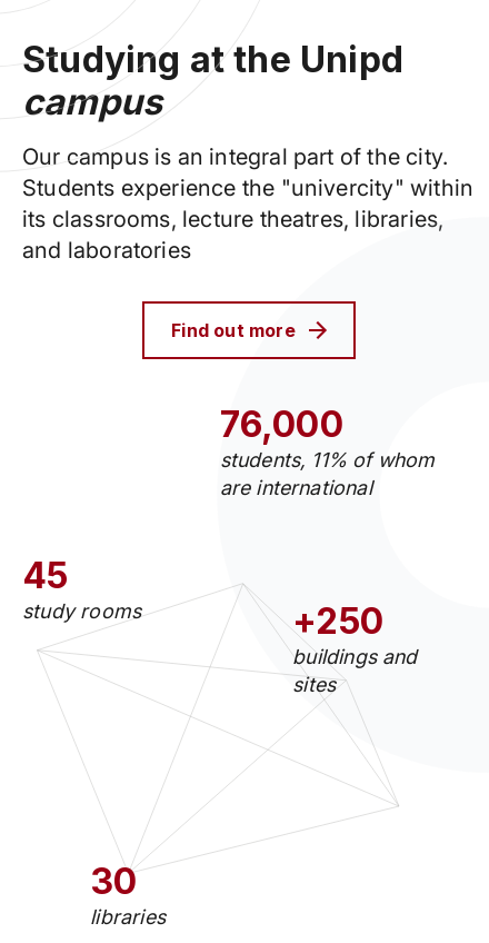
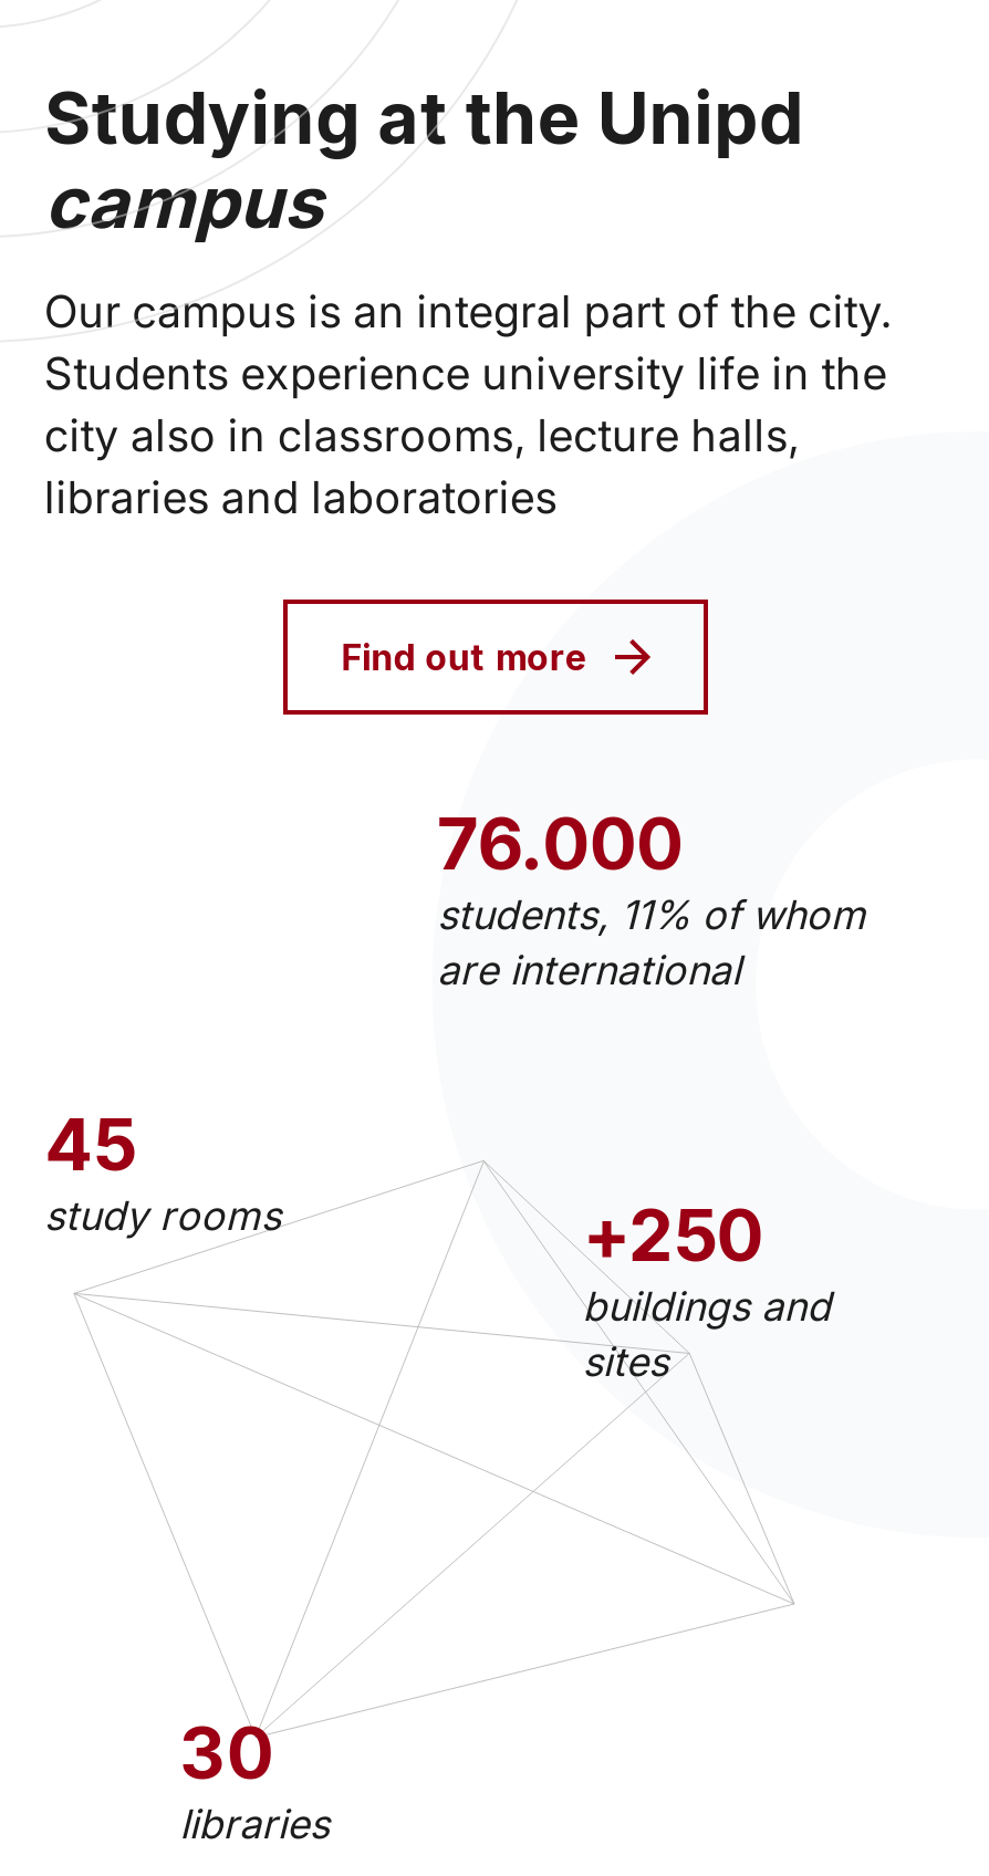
- Students experience the "univercity" within
- its classrooms, lecture theatres, libraries,
- and laboratories
+ Students experience university life in the
+ city also in classrooms, lecture halls,
+ libraries and laboratories

- 76,000
+ 76.000
